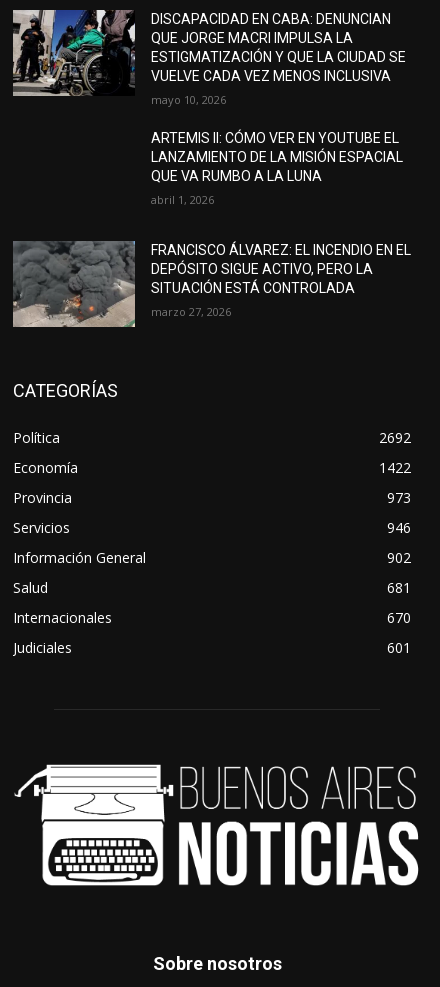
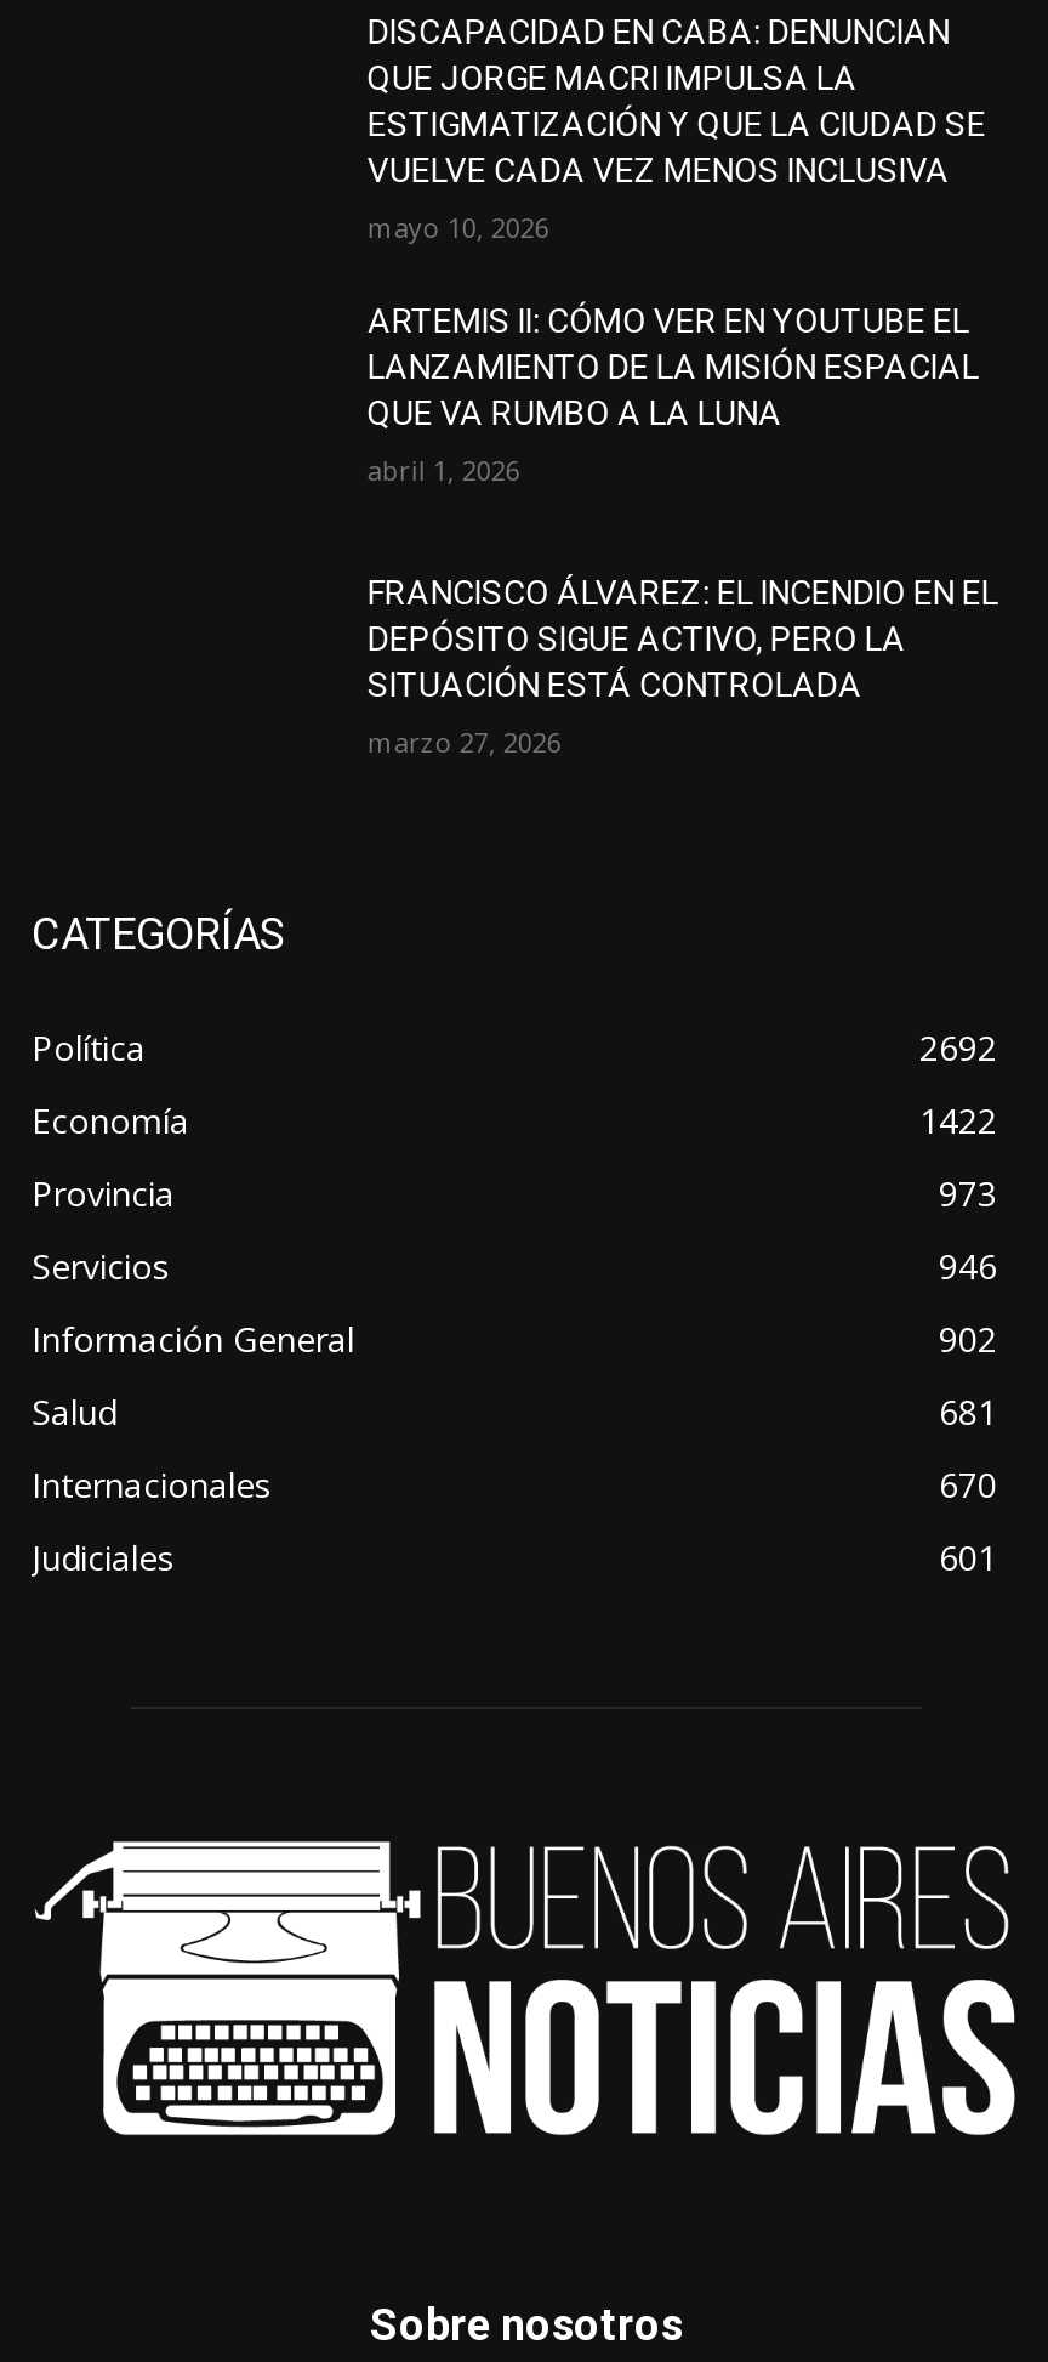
- [image]

- [image]
